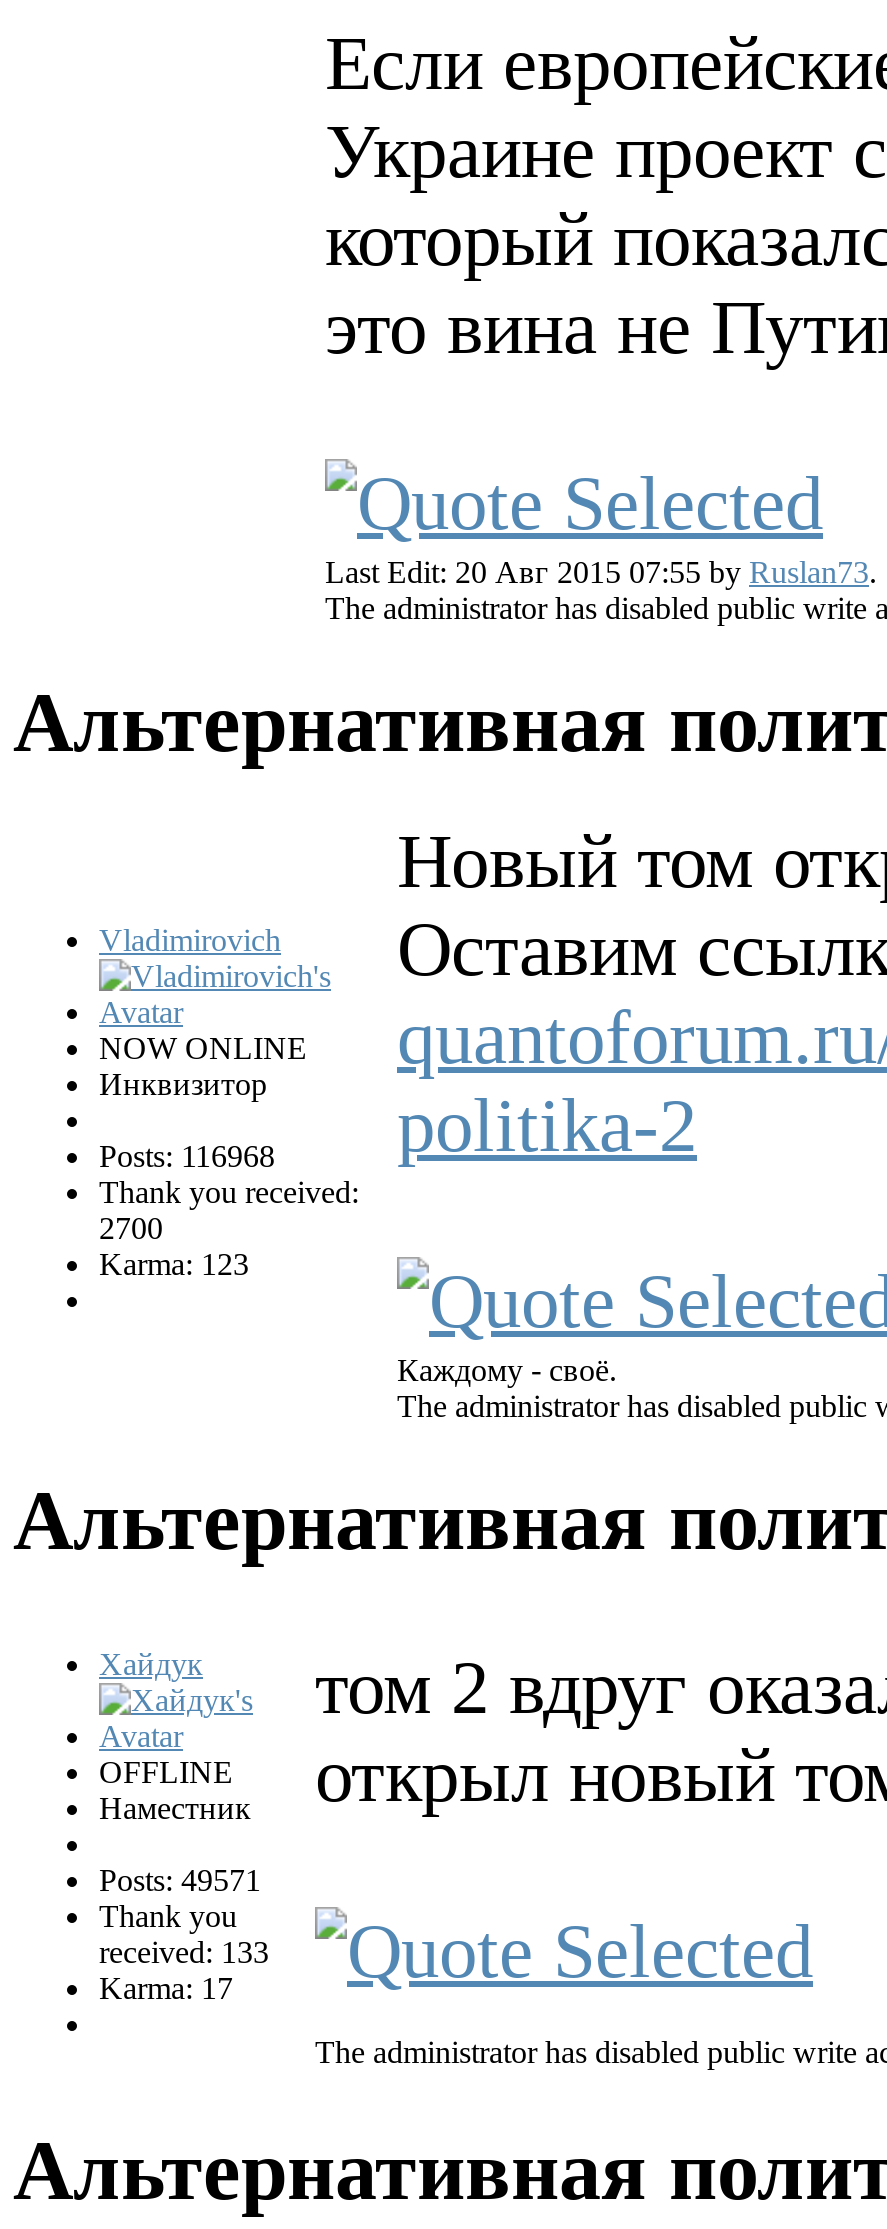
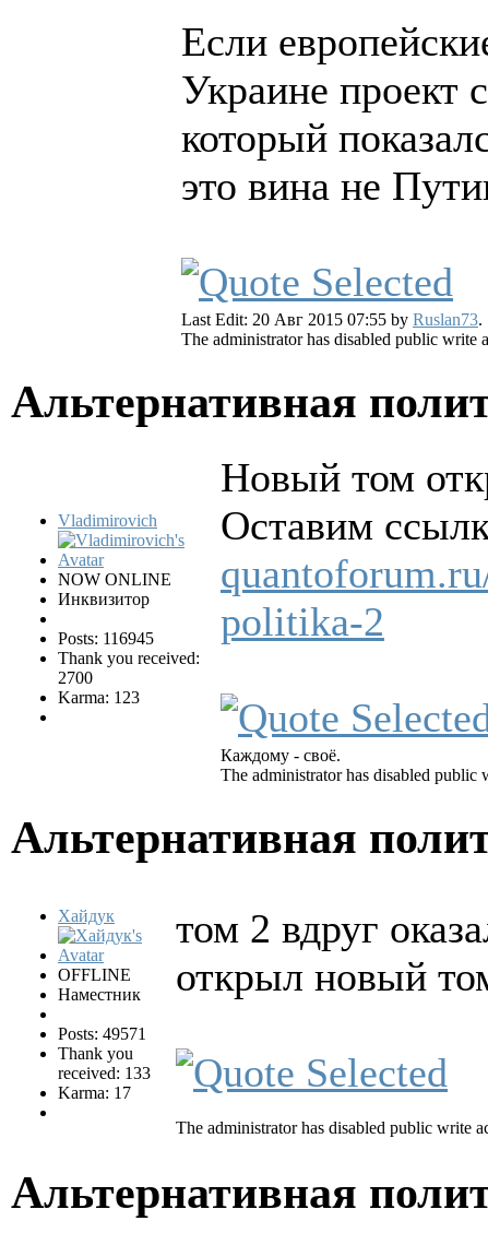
- Posts: 116968
+ Posts: 116945
